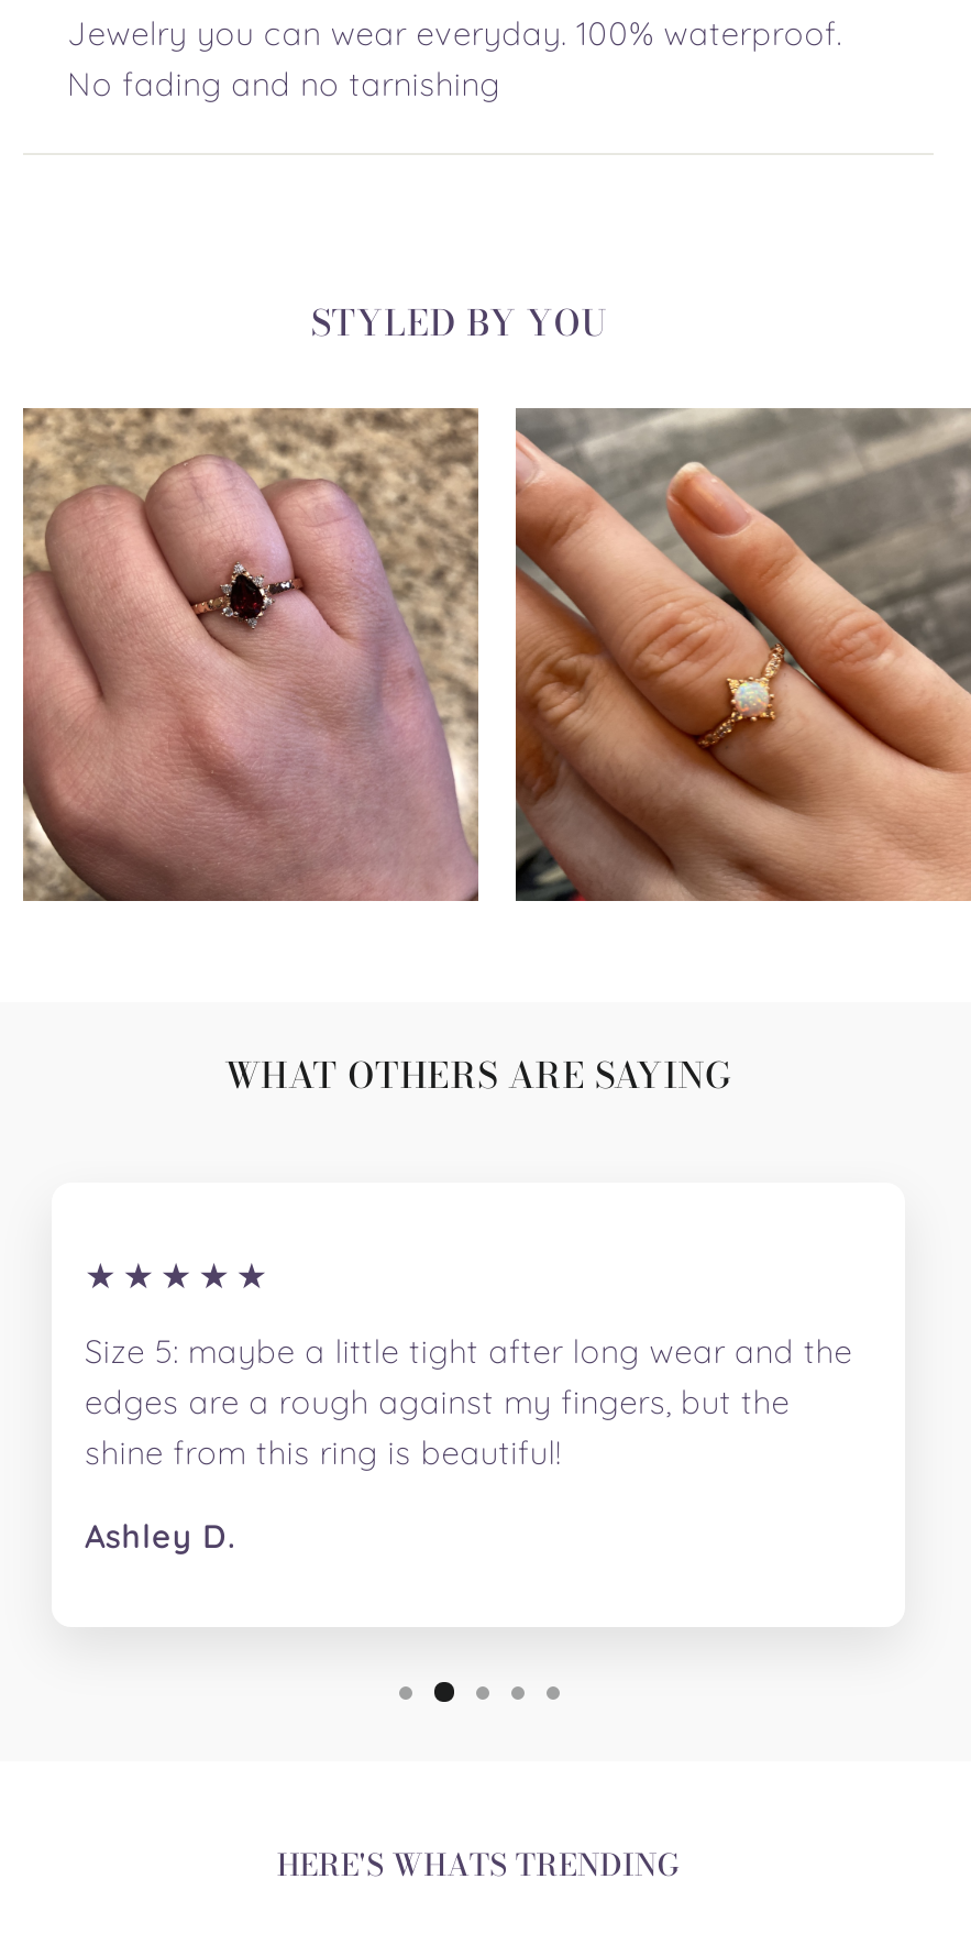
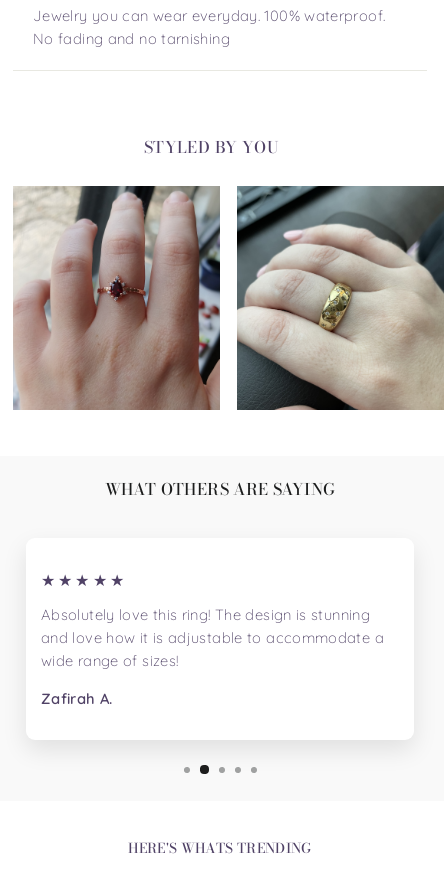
- [image]
+ [image]

- [image]
+ [image]

- Size 5: maybe a little tight after long wear and the
- edges are a rough against my fingers, but the
- shine from this ring is beautiful!
+ Absolutely love this ring! The design is stunning
+ and love how it is adjustable to accommodate a
+ wide range of sizes!

- Ashley D.
+ Zafirah A.
